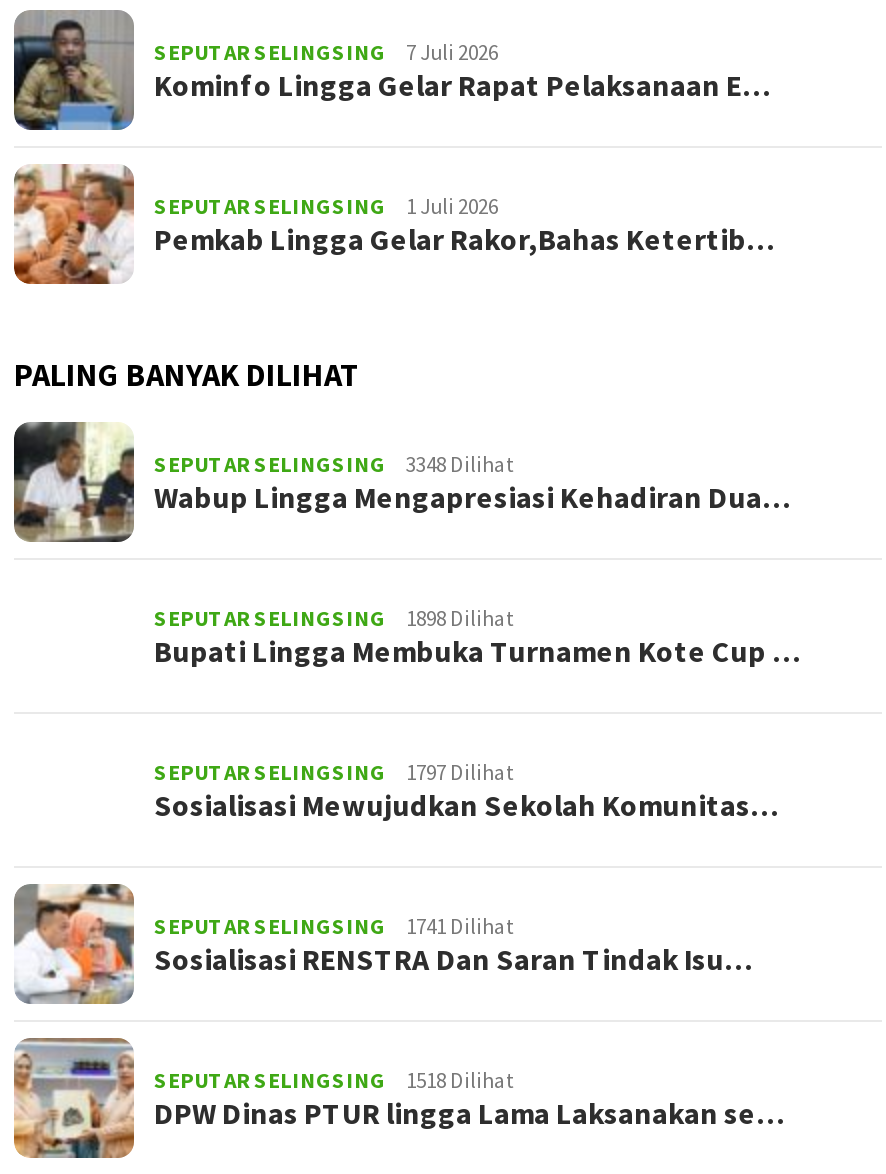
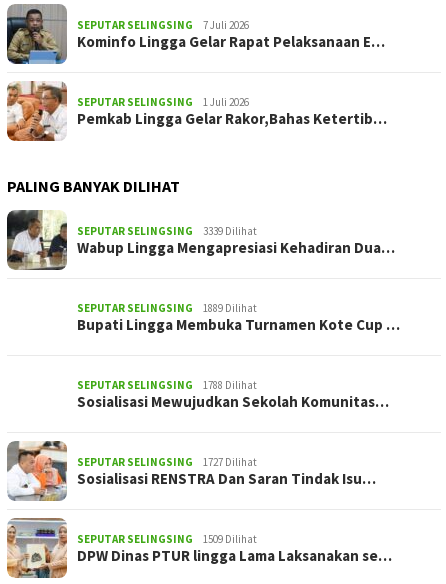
- SEPUTAR SELINGSING 3348 Dilihat
+ SEPUTAR SELINGSING 3339 Dilihat

- SEPUTAR SELINGSING 1898 Dilihat
+ SEPUTAR SELINGSING 1889 Dilihat

- SEPUTAR SELINGSING 1797 Dilihat
+ SEPUTAR SELINGSING 1788 Dilihat

- SEPUTAR SELINGSING 1741 Dilihat
+ SEPUTAR SELINGSING 1727 Dilihat

- SEPUTAR SELINGSING 1518 Dilihat
+ SEPUTAR SELINGSING 1509 Dilihat
